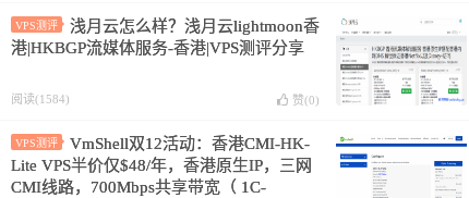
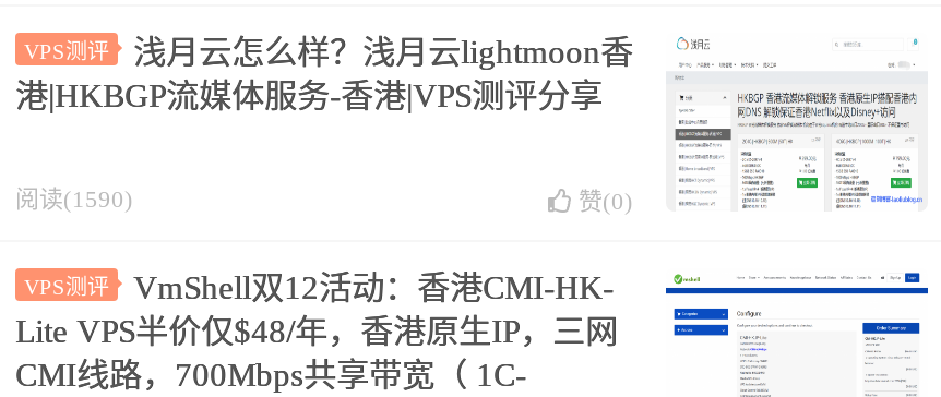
- 阅读(1584)
+ 阅读(1590)
